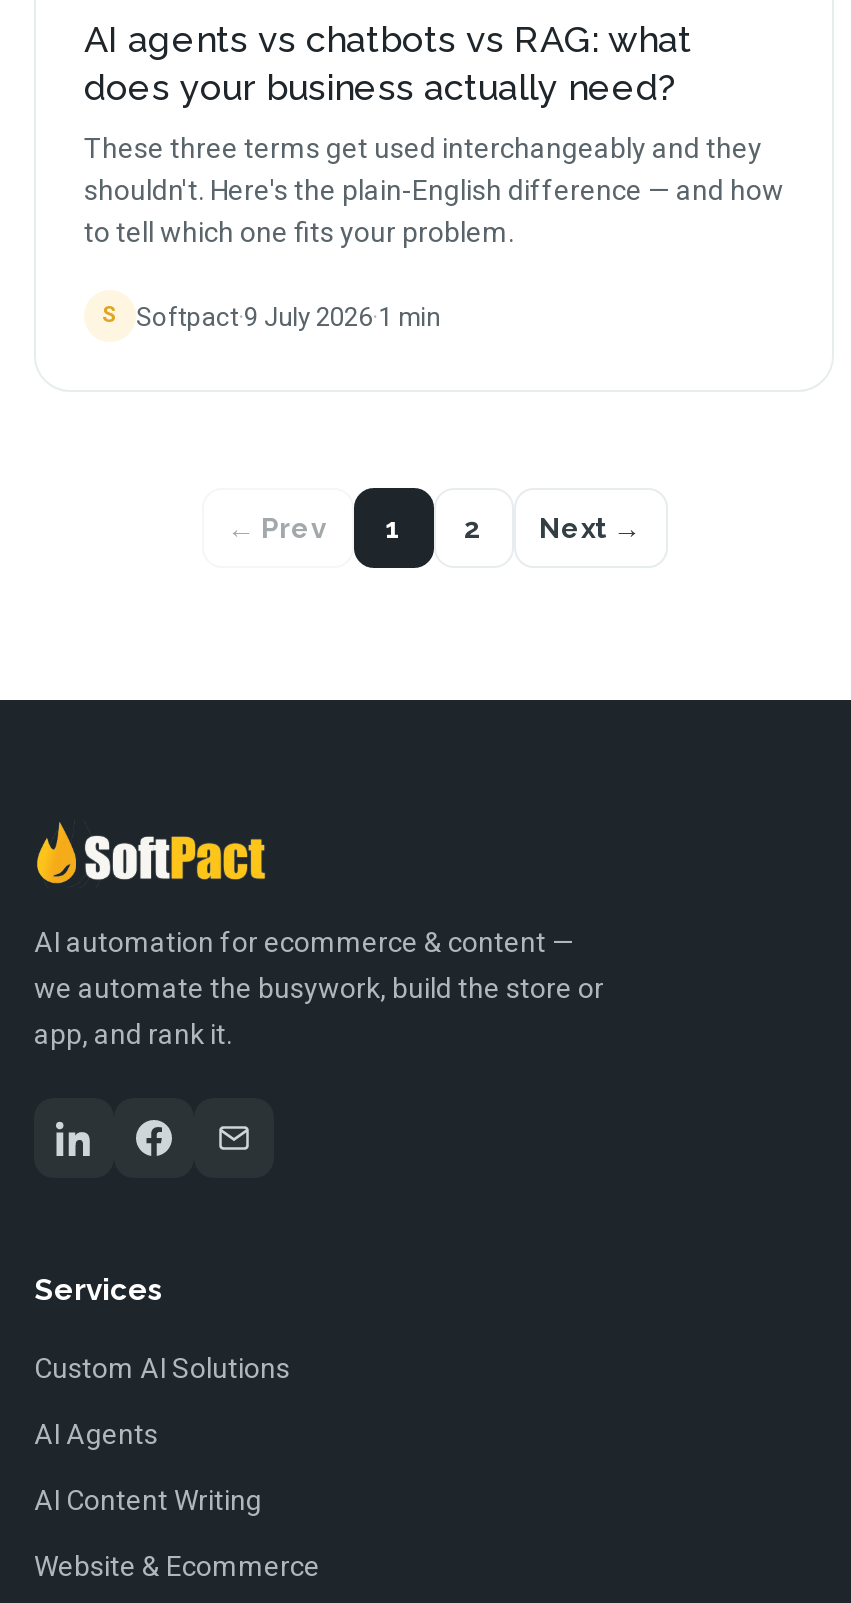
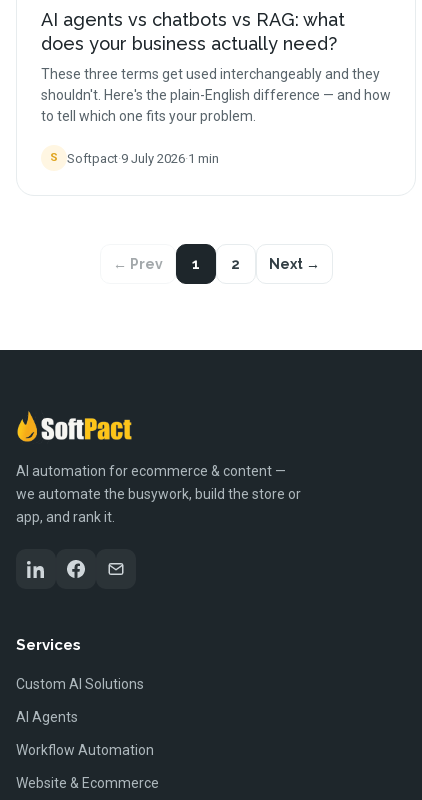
- AI Content Writing
+ Workflow Automation
